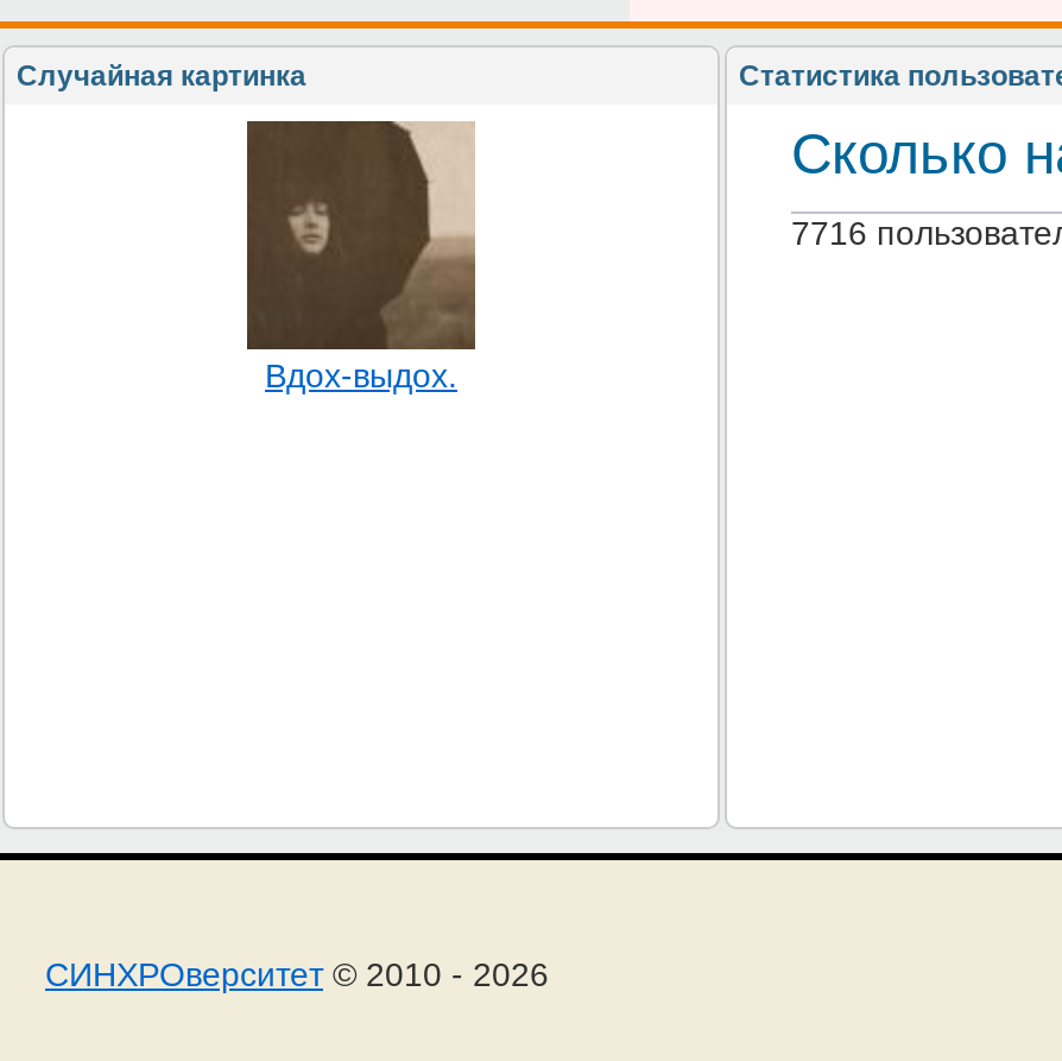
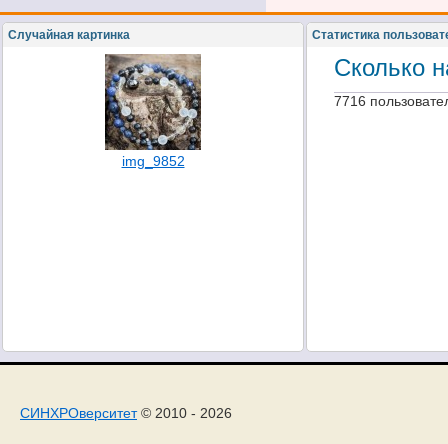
- [image]
- Вдох-выдох.
+ [image]
+ img_9852
